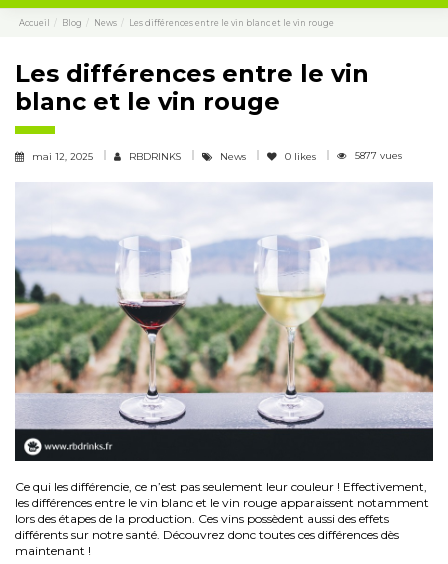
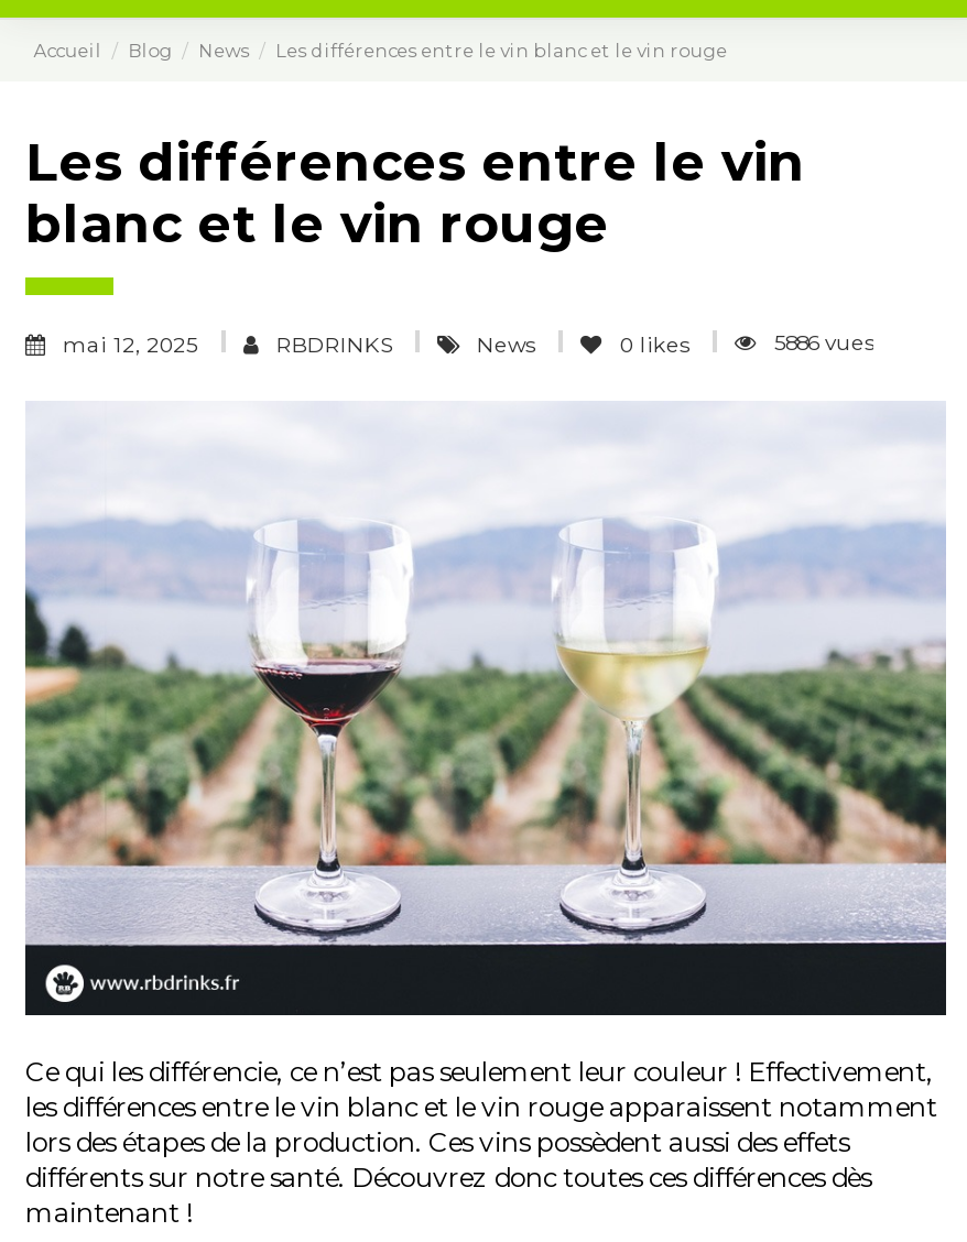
- 5877 vues
+ 5886 vues
